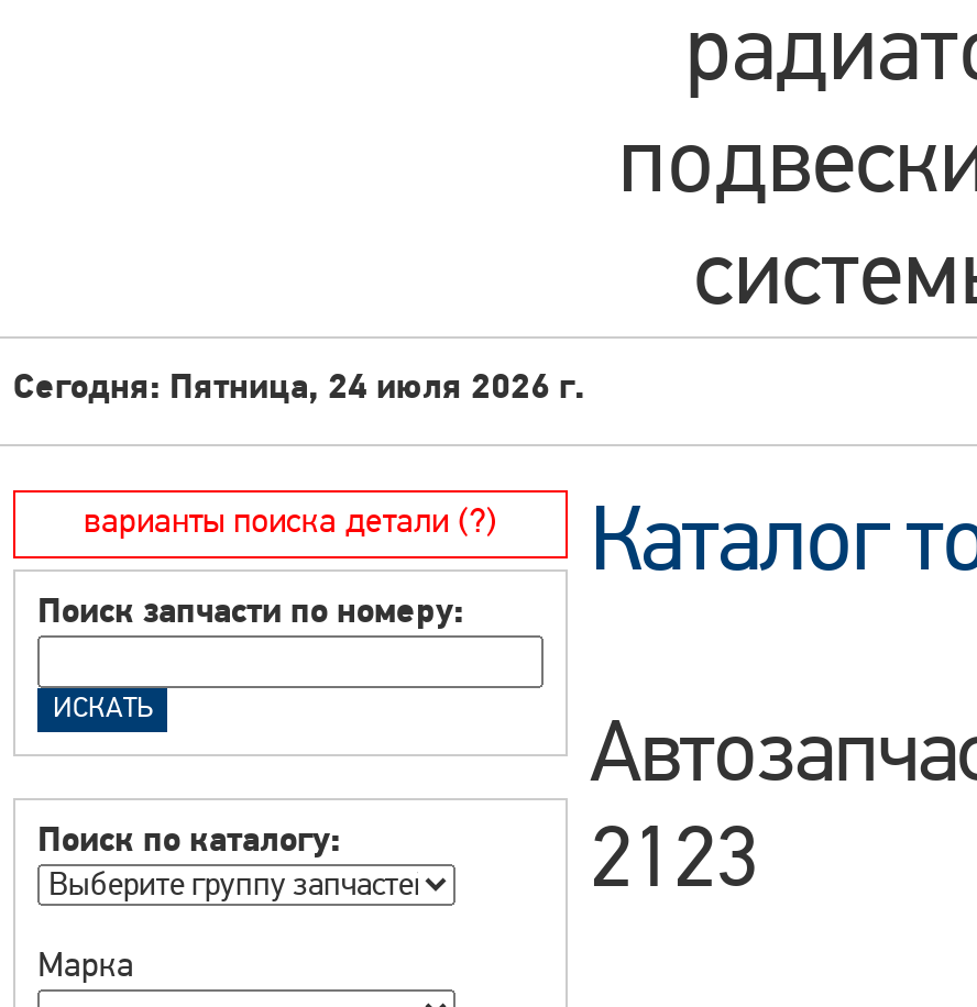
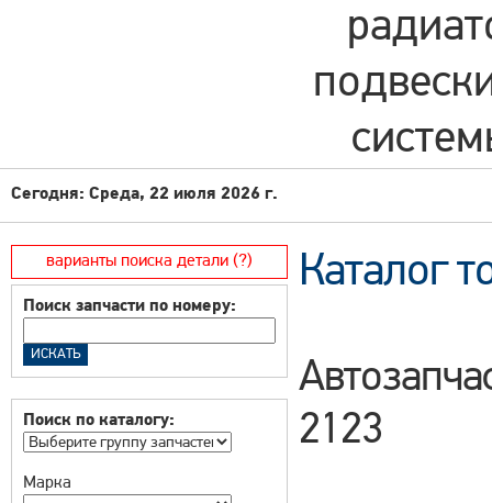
- Сегодня: Пятница, 24 июля 2026 г.
+ Сегодня: Среда, 22 июля 2026 г.
